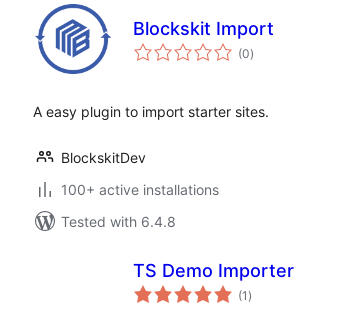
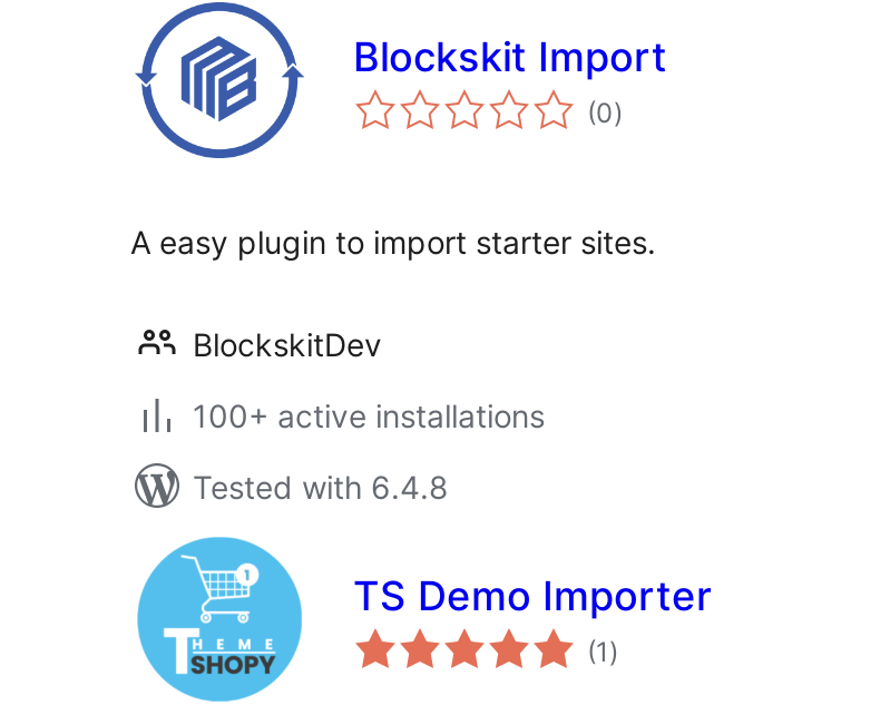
+ [image]
